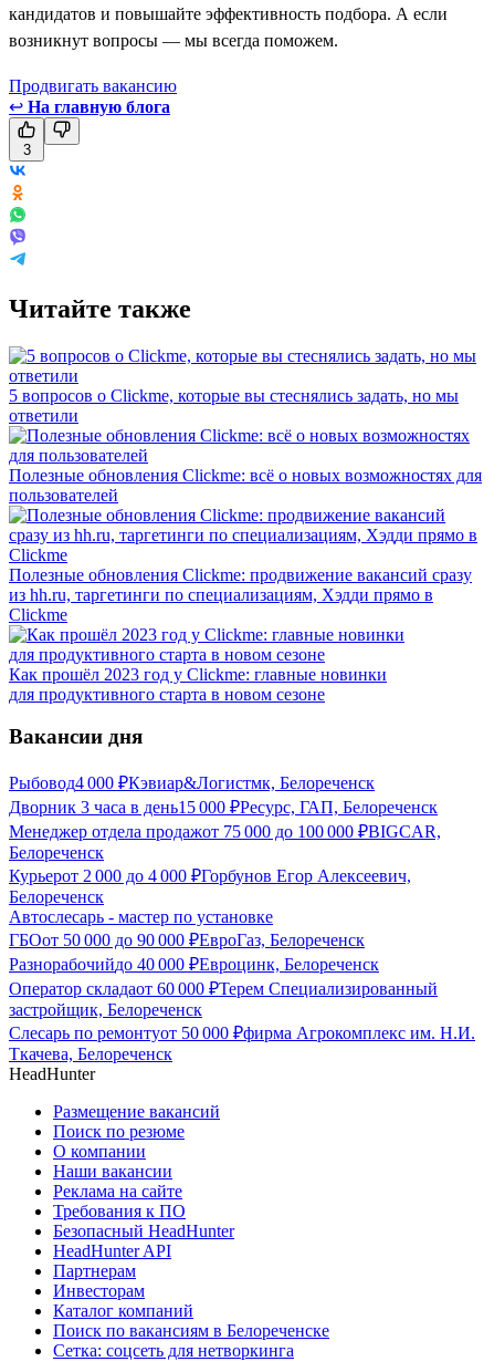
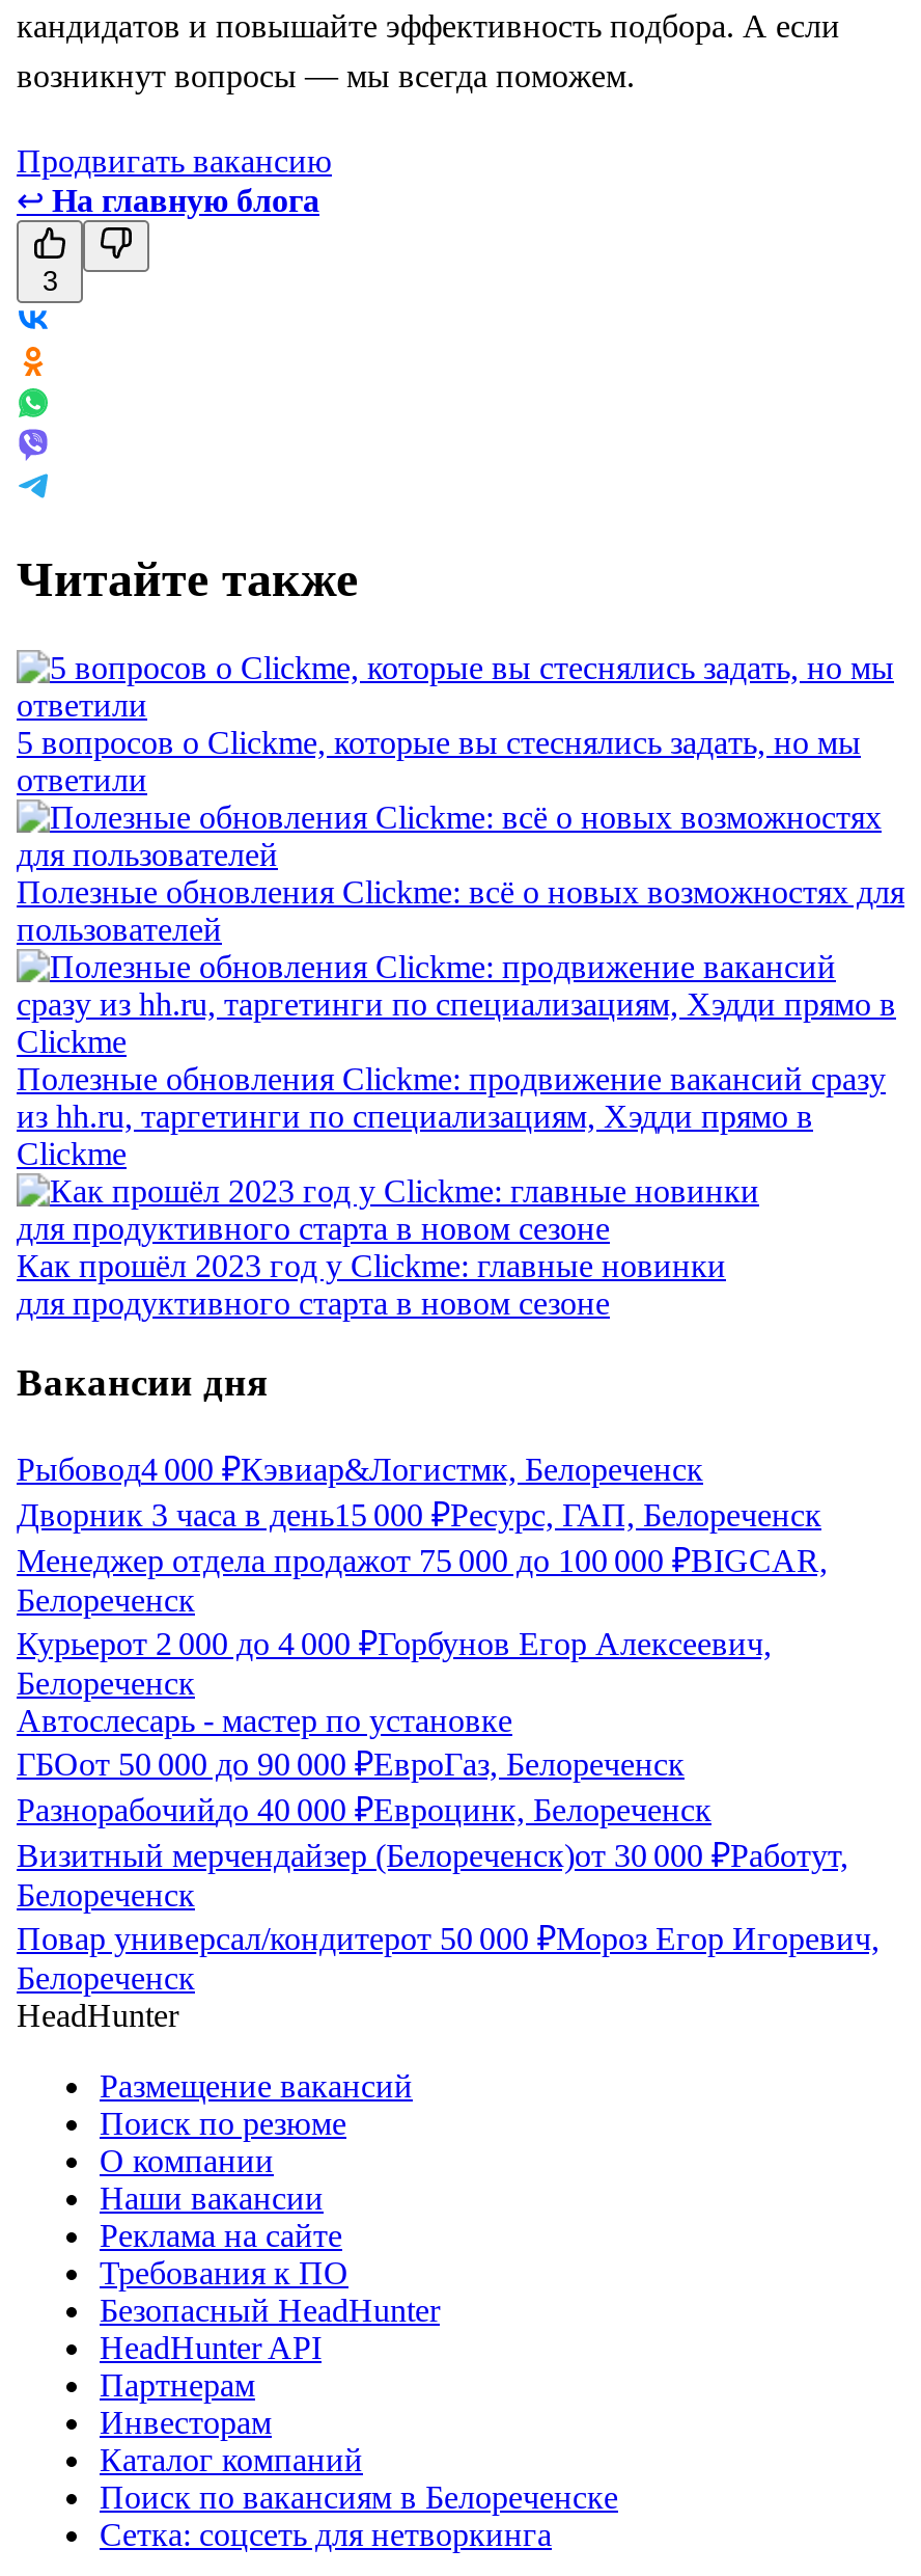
- Оператор складаот 60 000 ₽Терем Специализированный
- застройщик, Белореченск
- Слесарь по ремонтуот 50 000 ₽фирма Агрокомплекс им. Н.И.
- Ткачева, Белореченск
+ Визитный мерчендайзер (Белореченск)от 30 000 ₽Работут,
+ Белореченск
+ Повар универсал/кондитерот 50 000 ₽Мороз Егор Игоревич,
+ Белореченск
